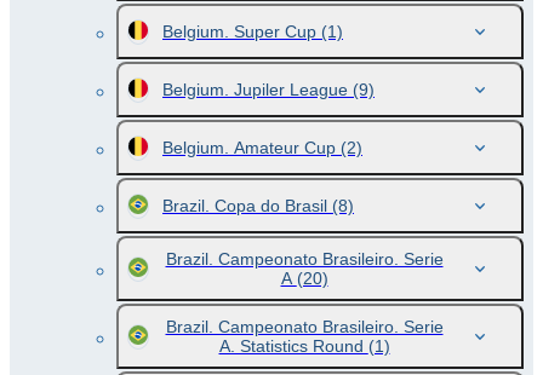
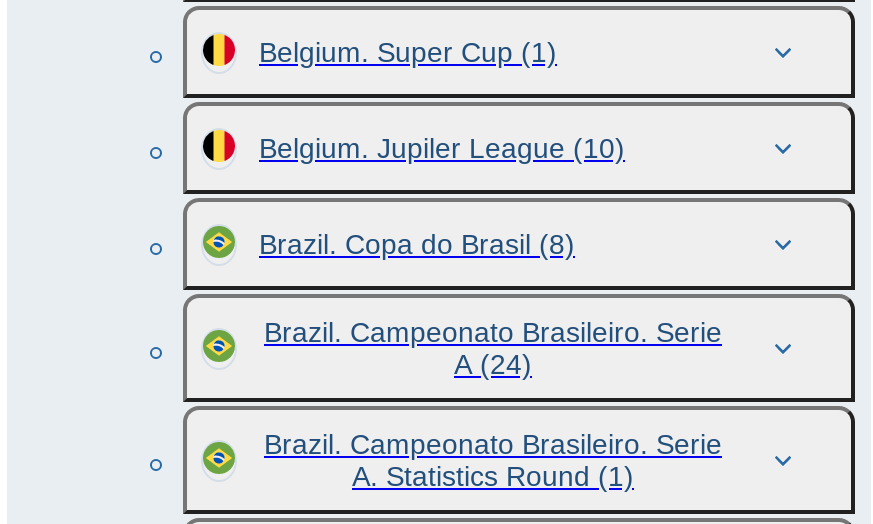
- Belgium. Jupiler League (9)
- Belgium. Amateur Cup (2)
+ Belgium. Jupiler League (10)

- A (20)
+ A (24)
